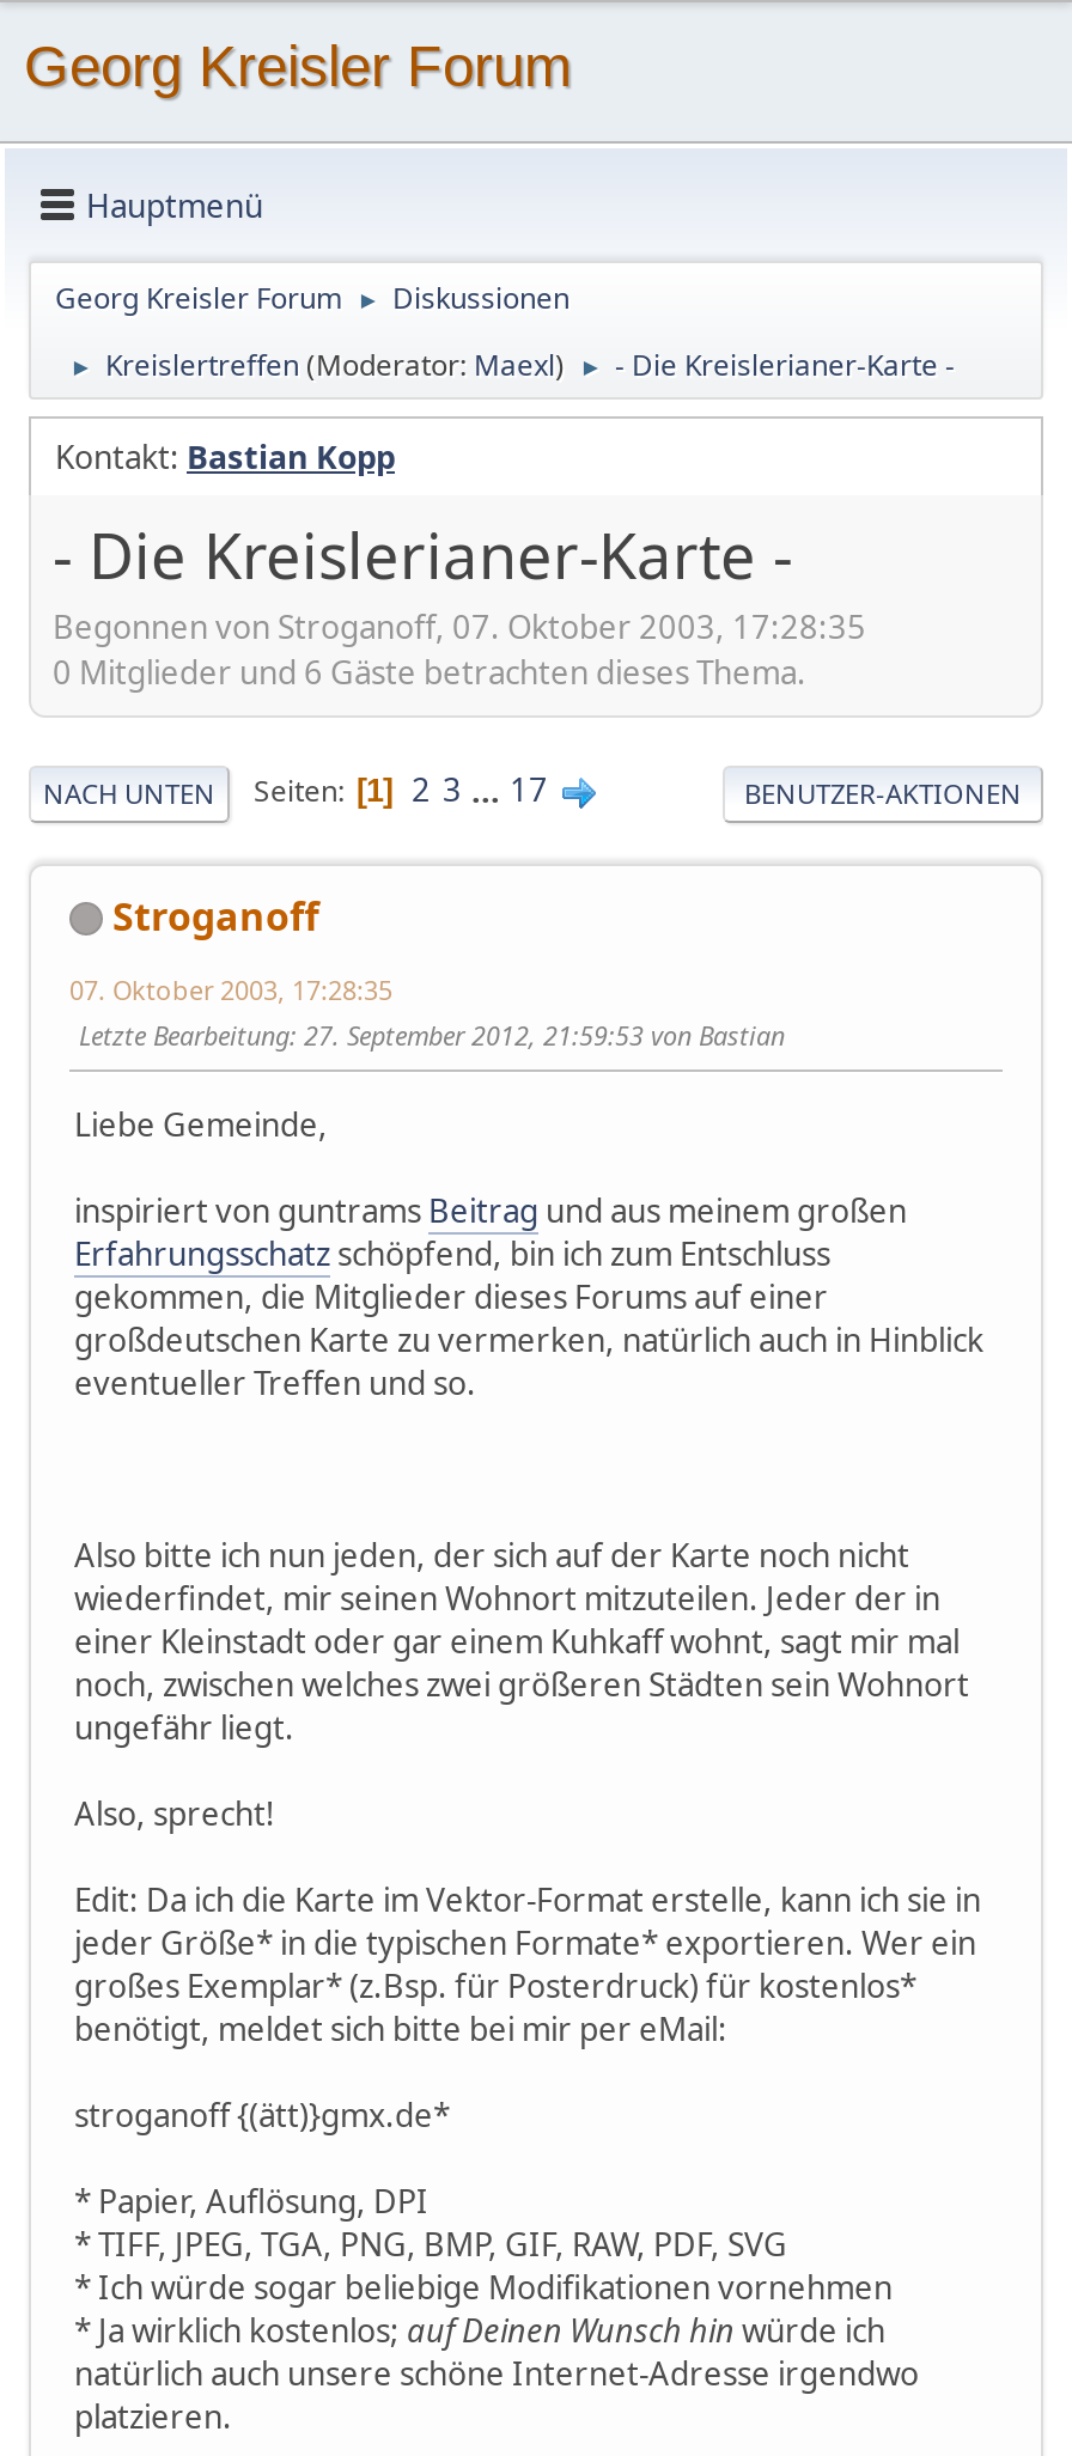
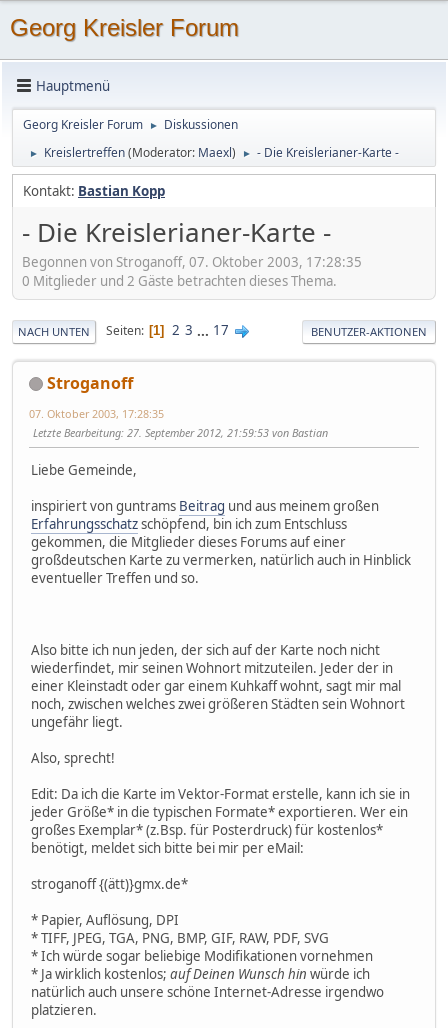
- 0 Mitglieder und 6 Gäste betrachten dieses Thema.
+ 0 Mitglieder und 2 Gäste betrachten dieses Thema.
